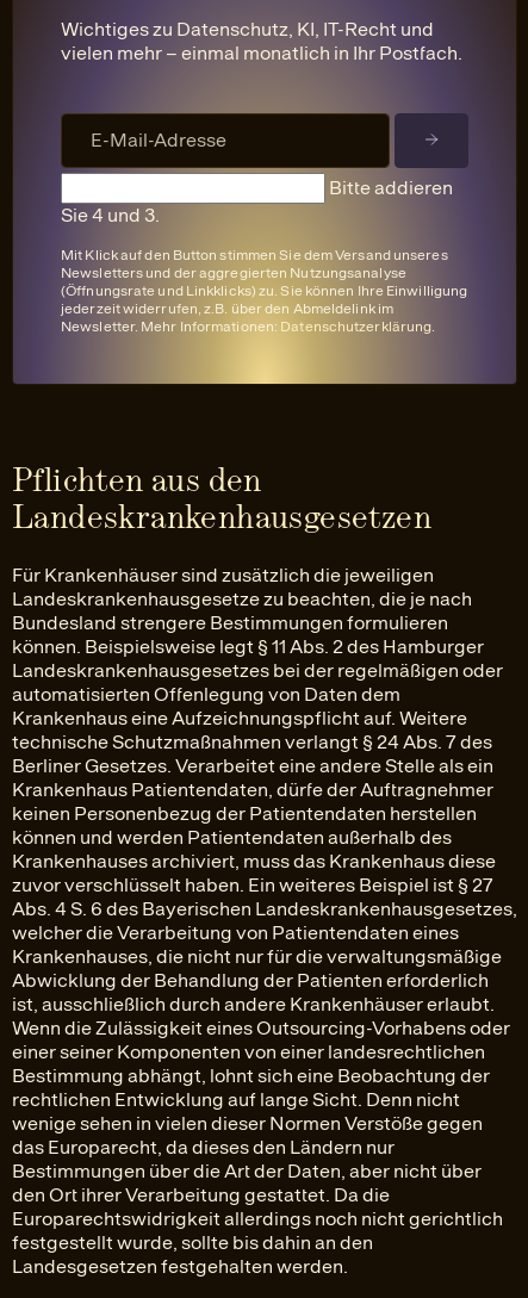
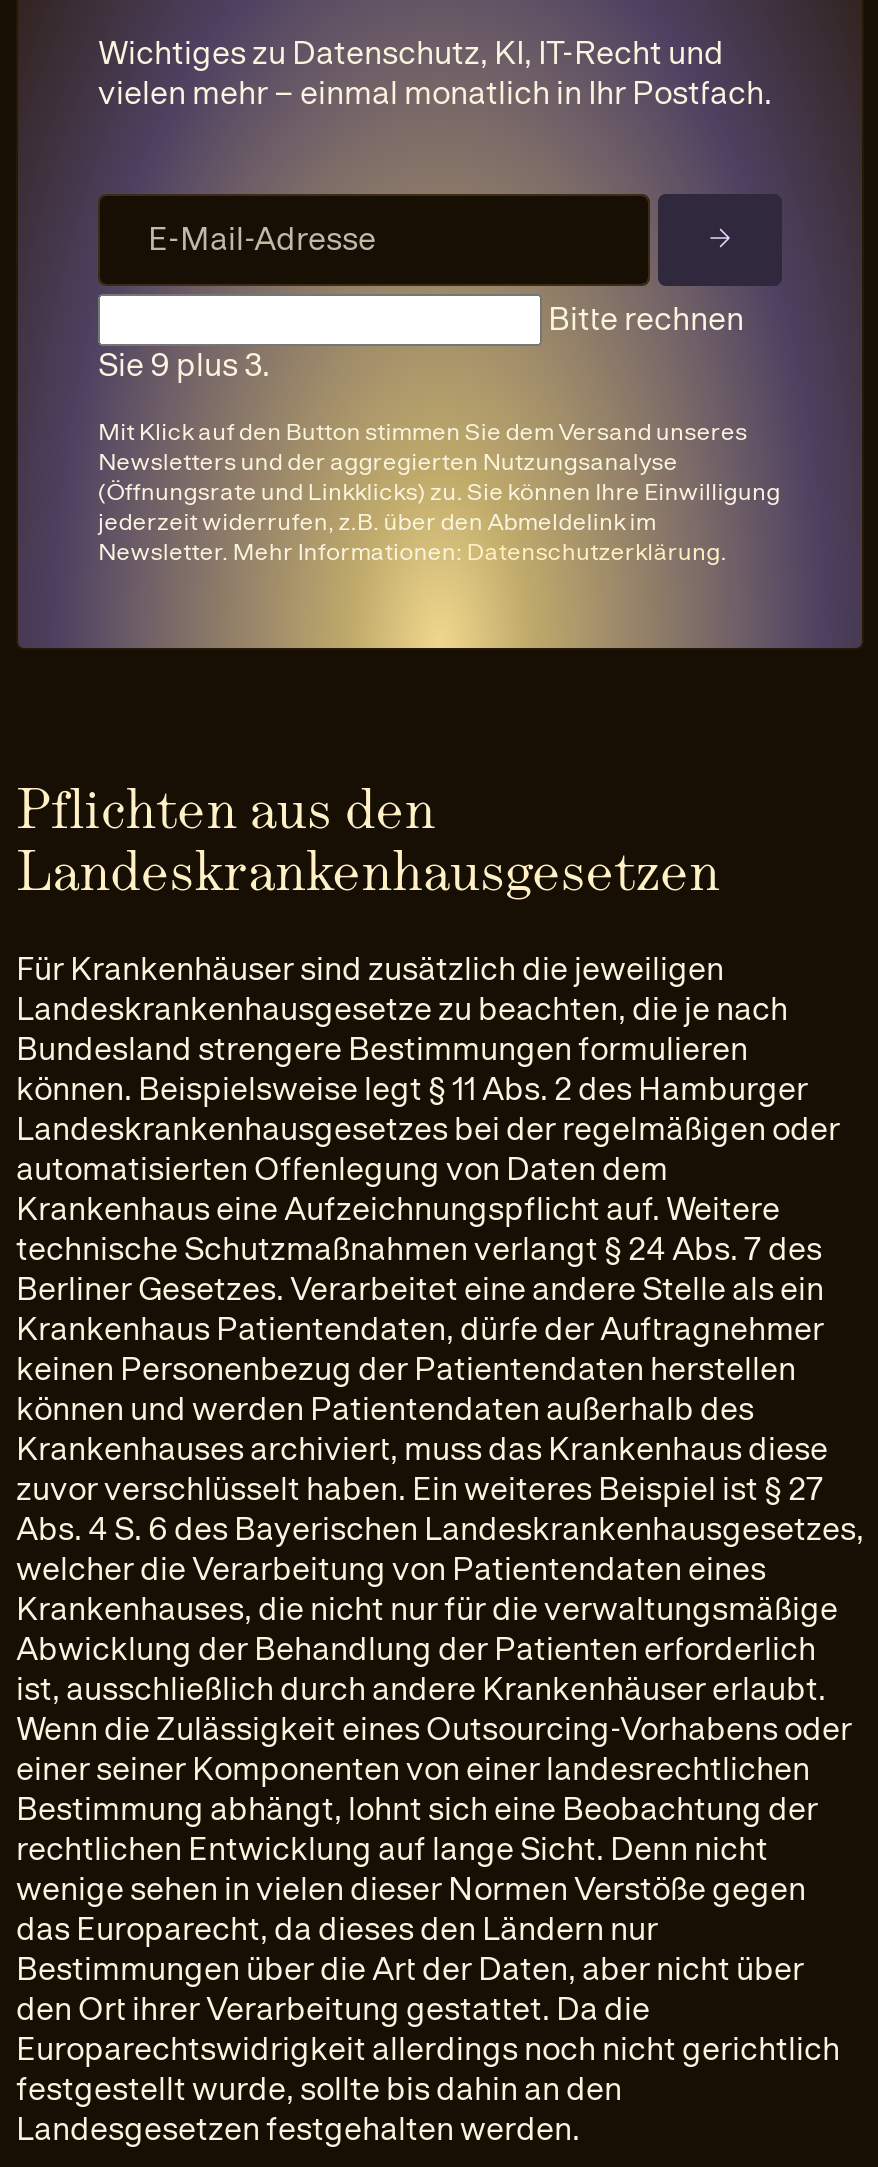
- Bitte addieren
+ Bitte rechnen

- Sie 4 und 3.
+ Sie 9 plus 3.
